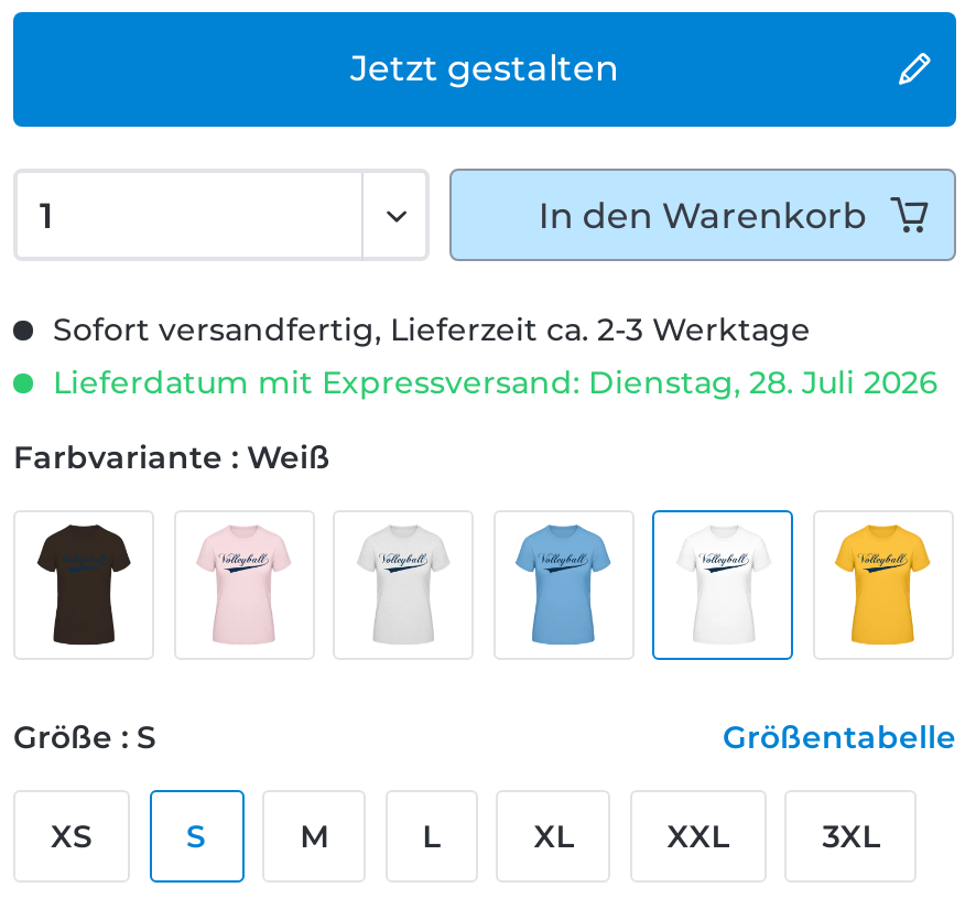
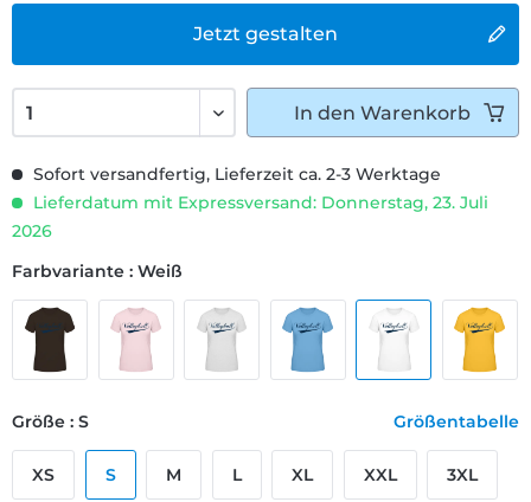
- Lieferdatum mit Expressversand: Dienstag, 28. Juli 2026
+ Lieferdatum mit Expressversand: Donnerstag, 23. Juli
+ 2026
